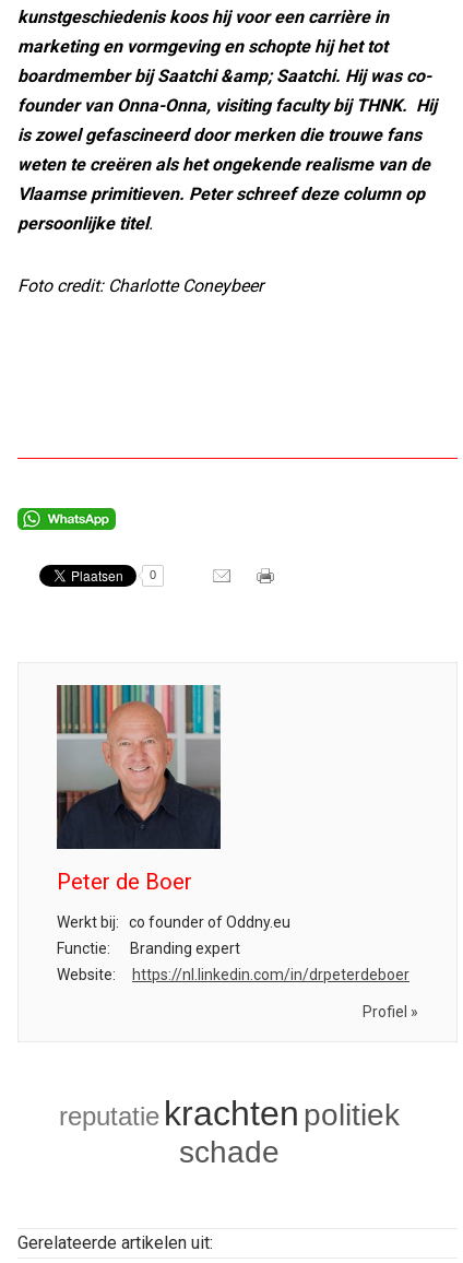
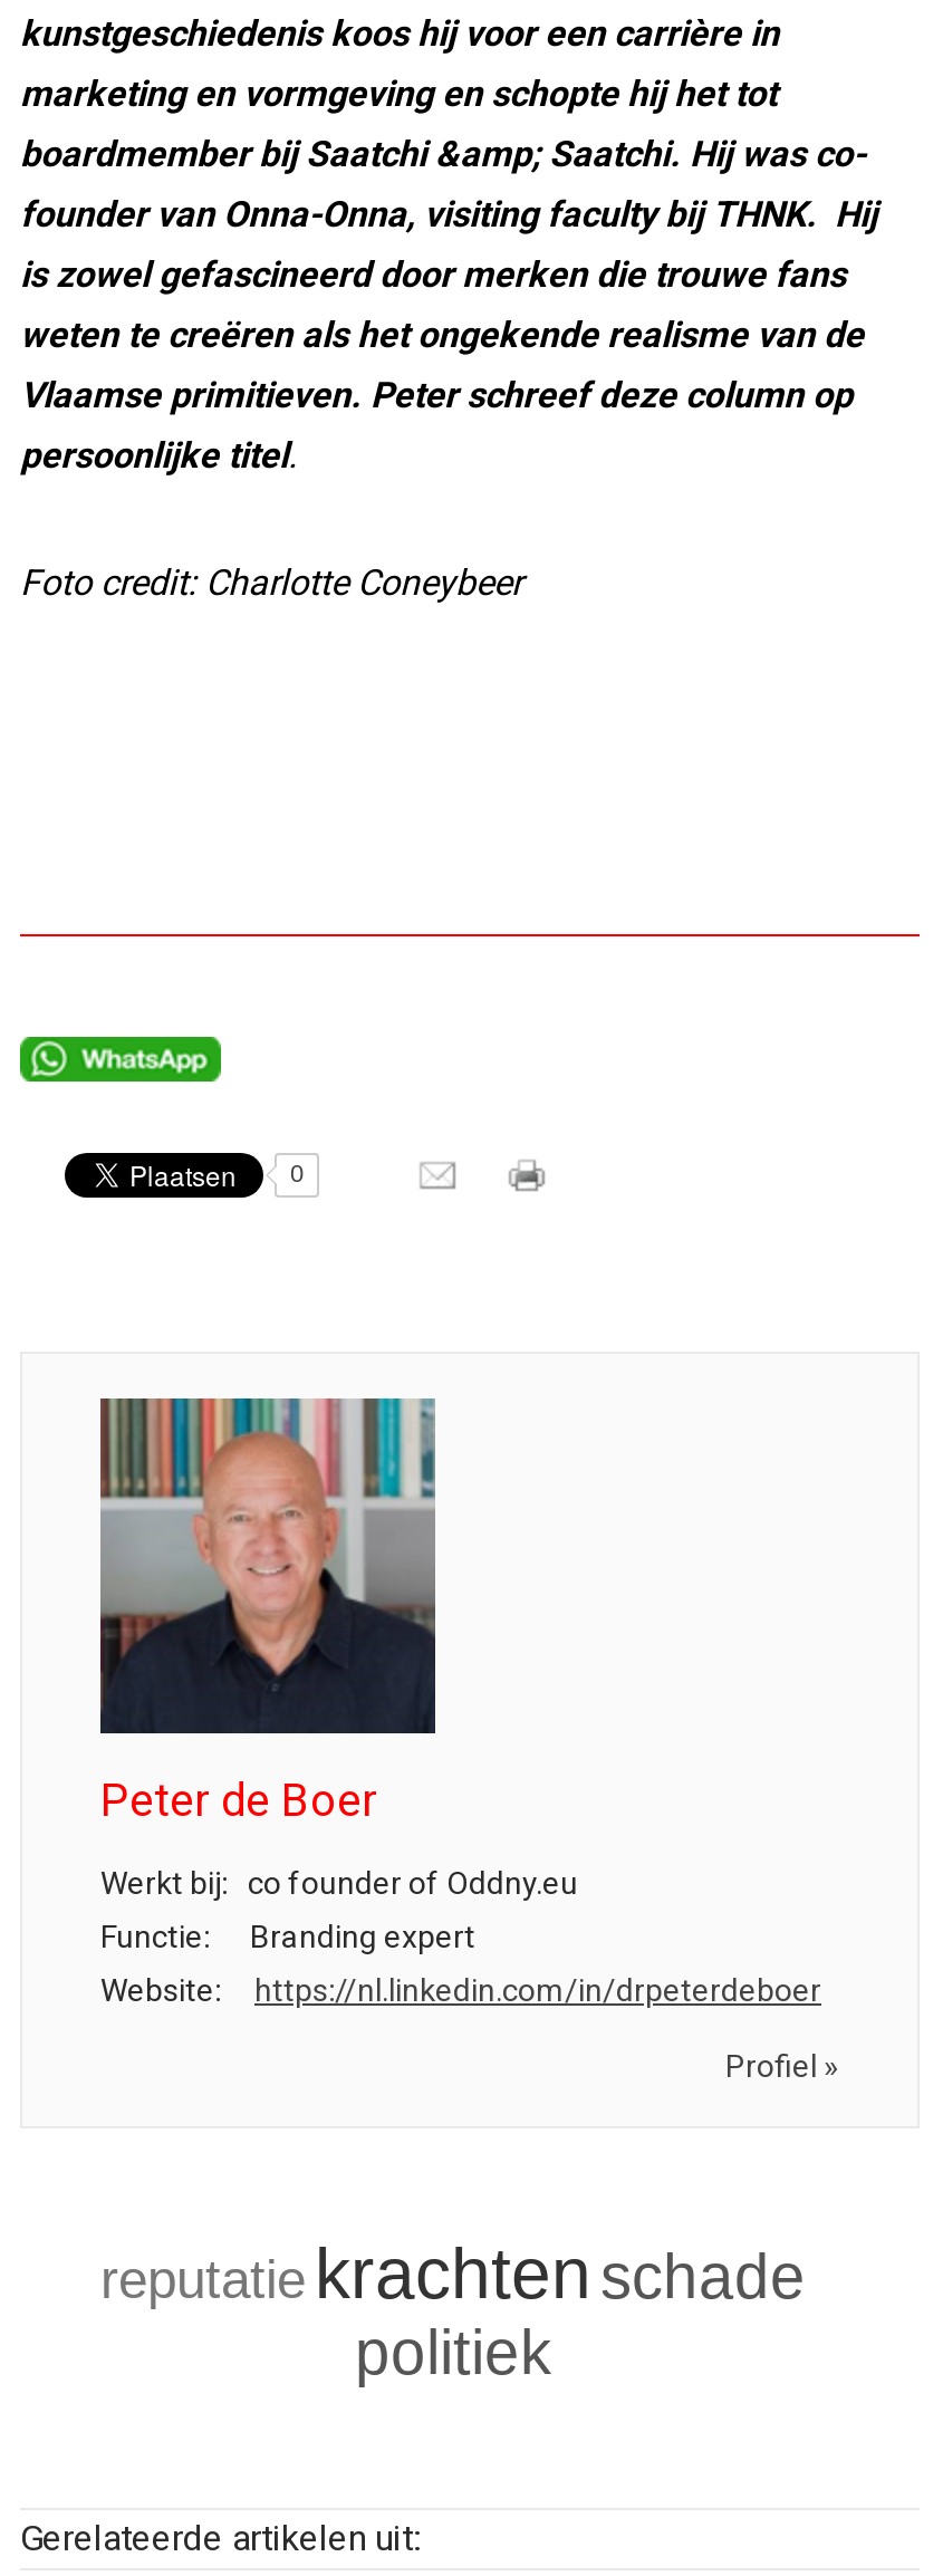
- reputatie krachten politiek
- schade
+ reputatie krachten schade
+ politiek
